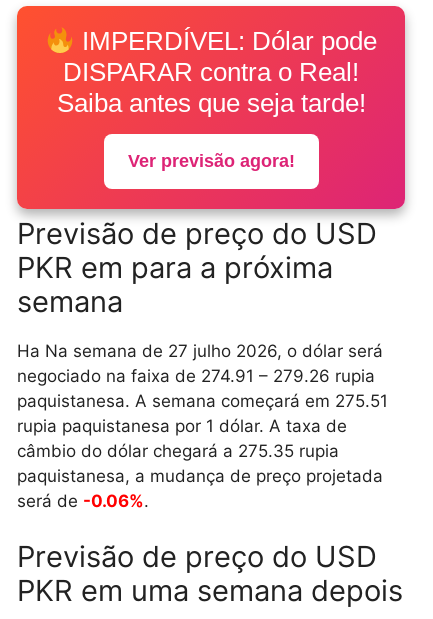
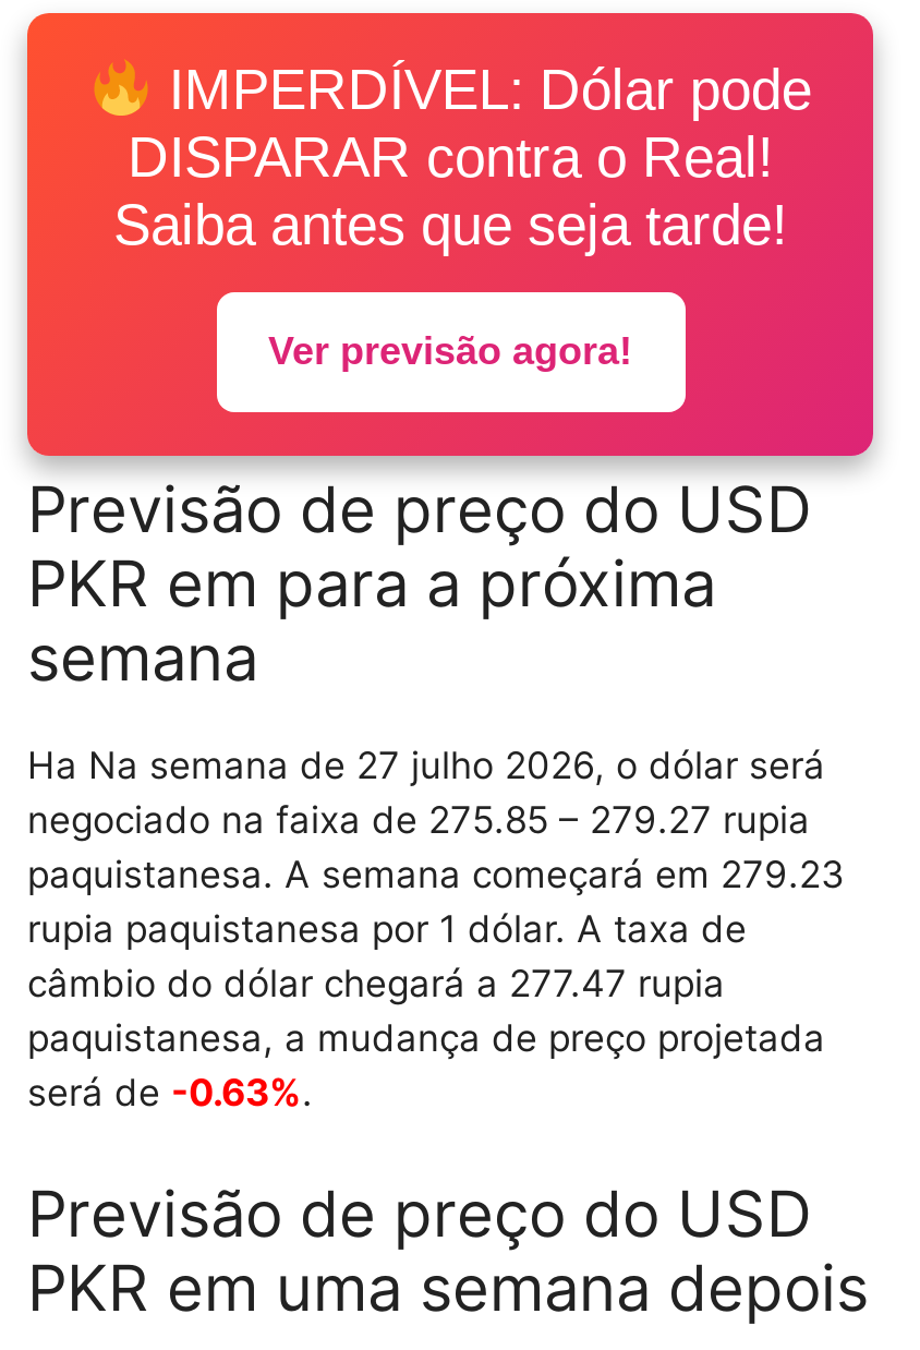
- negociado na faixa de 274.91 – 279.26 rupia
+ negociado na faixa de 275.85 – 279.27 rupia

- paquistanesa. A semana começará em 275.51
+ paquistanesa. A semana começará em 279.23

- câmbio do dólar chegará a 275.35 rupia
+ câmbio do dólar chegará a 277.47 rupia

- será de -0.06%.
+ será de -0.63%.
